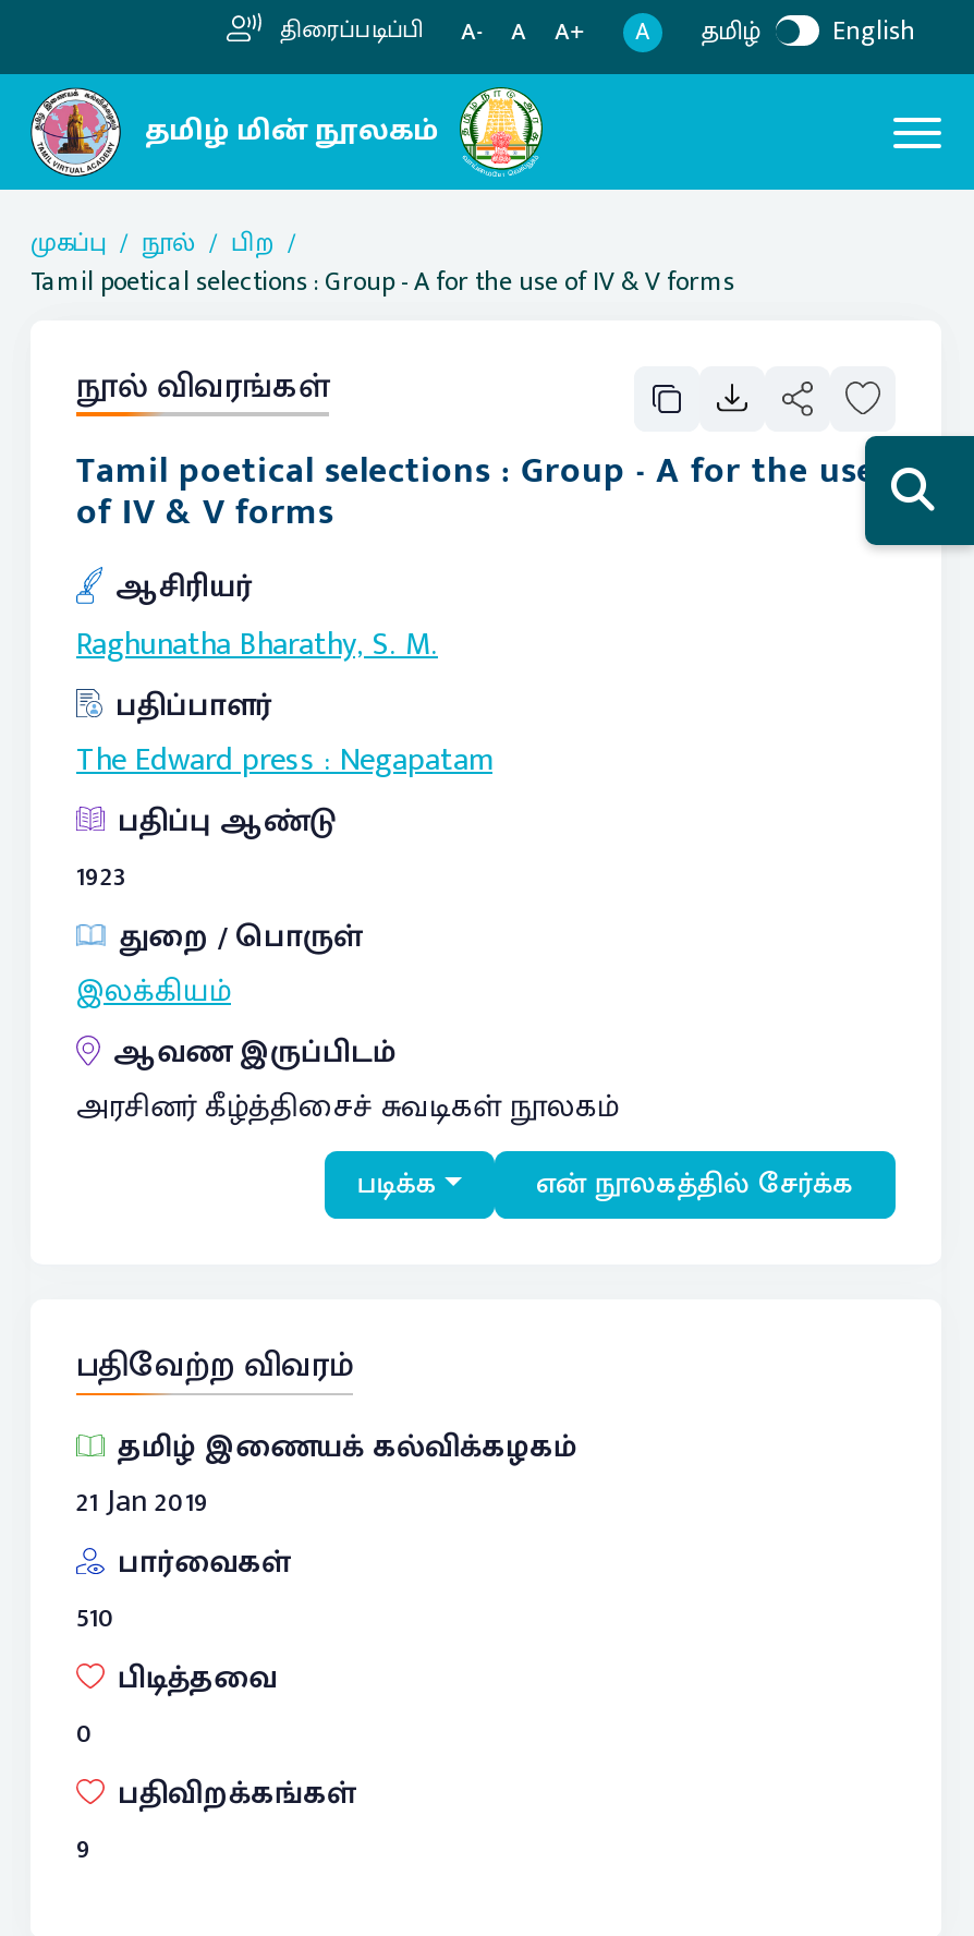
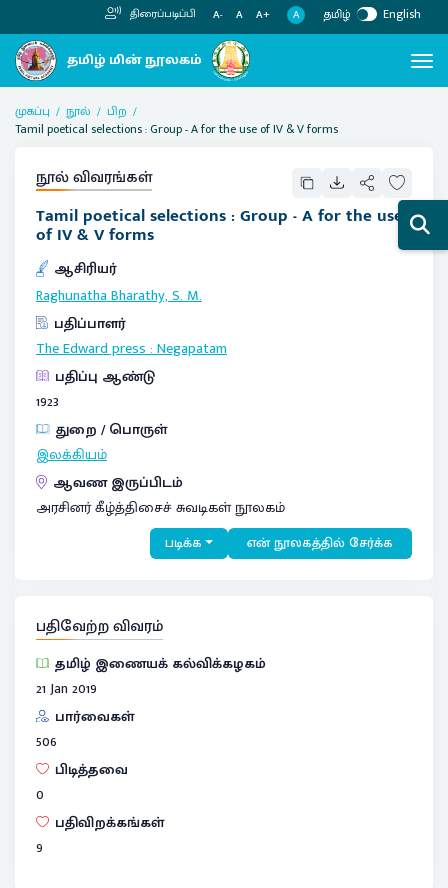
- 510
+ 506
